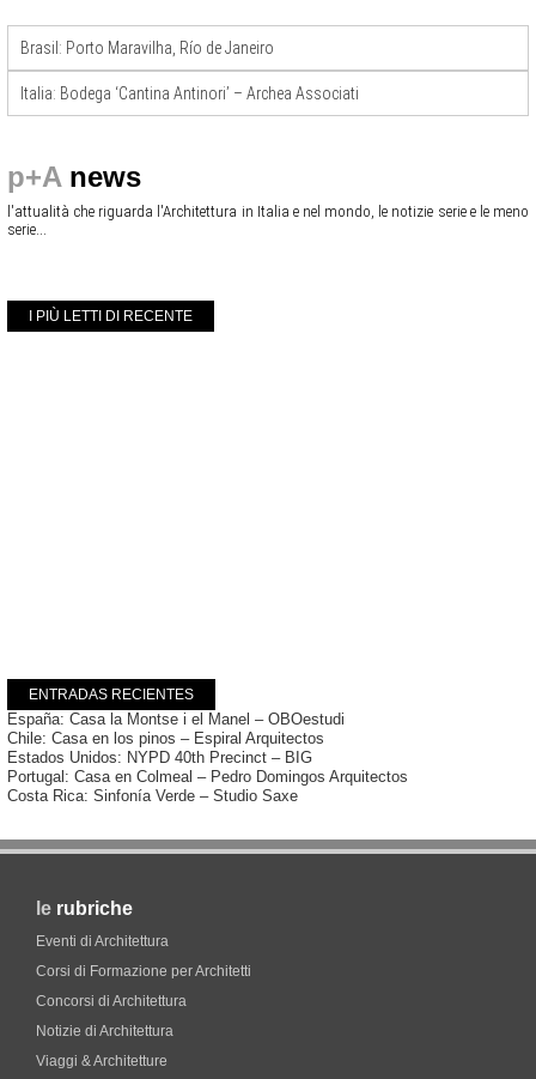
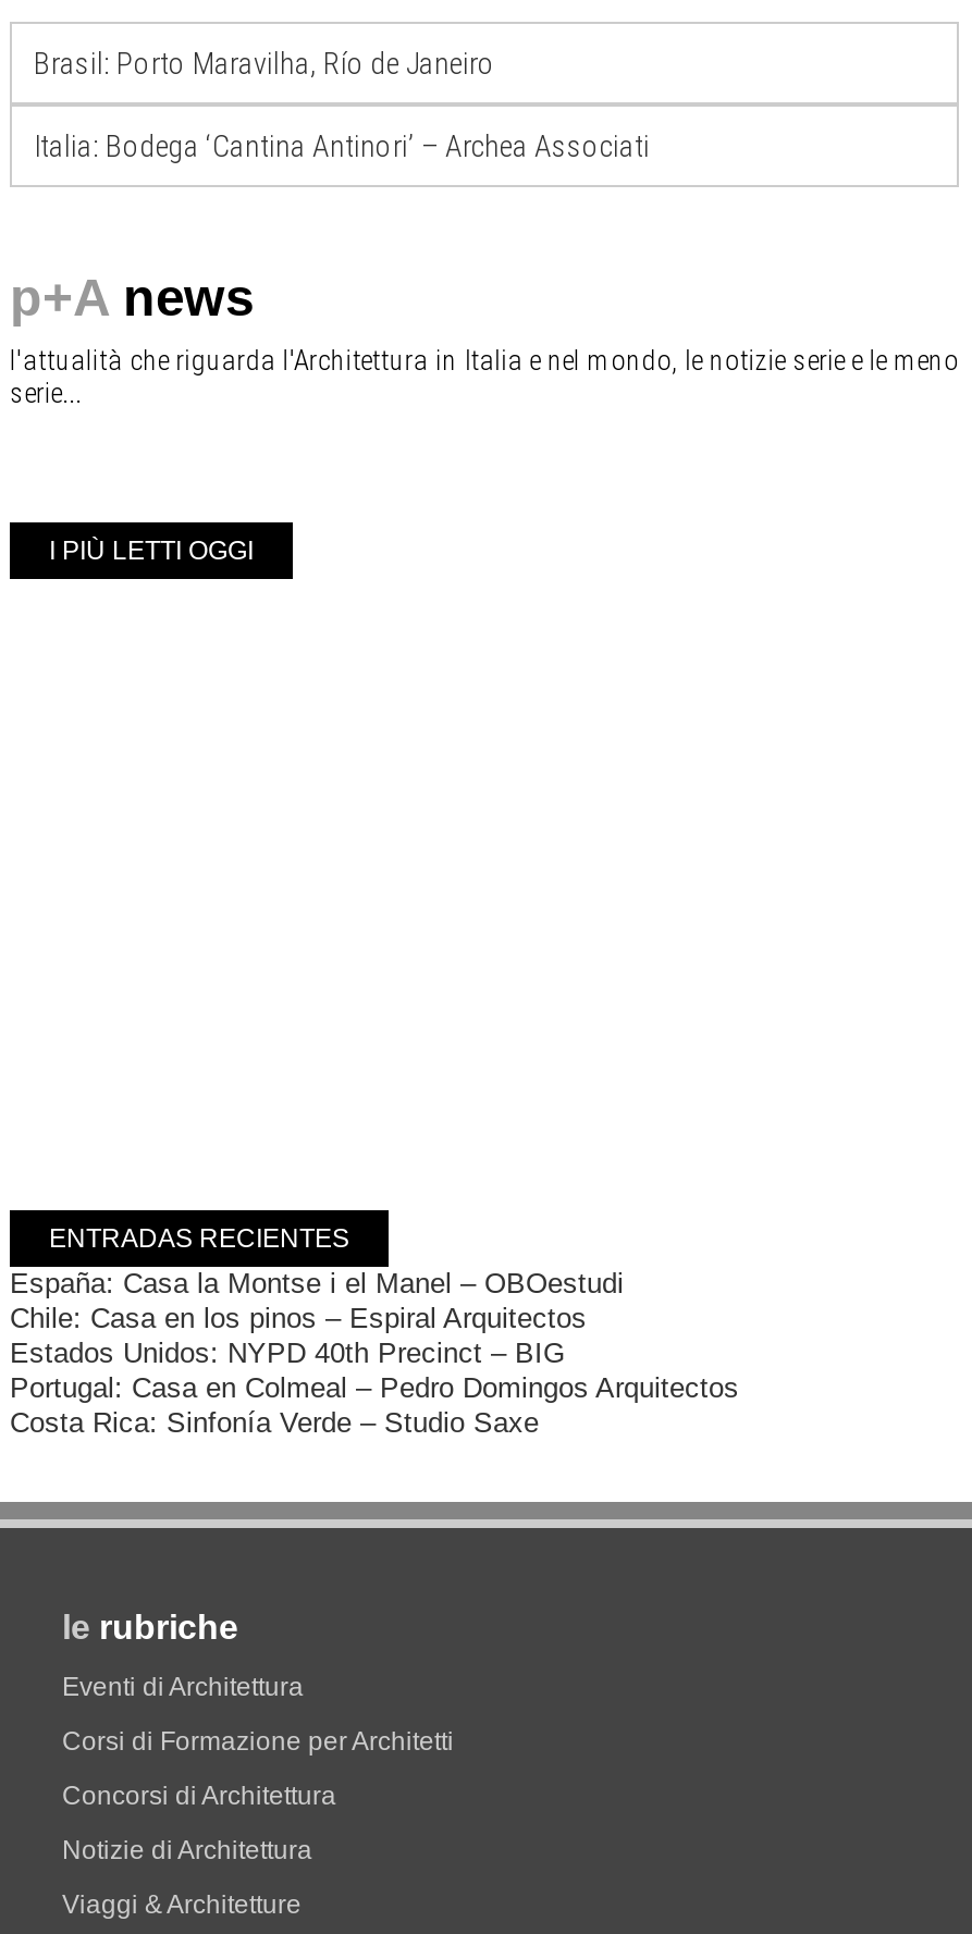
- I PIÙ LETTI DI RECENTE
+ I PIÙ LETTI OGGI
